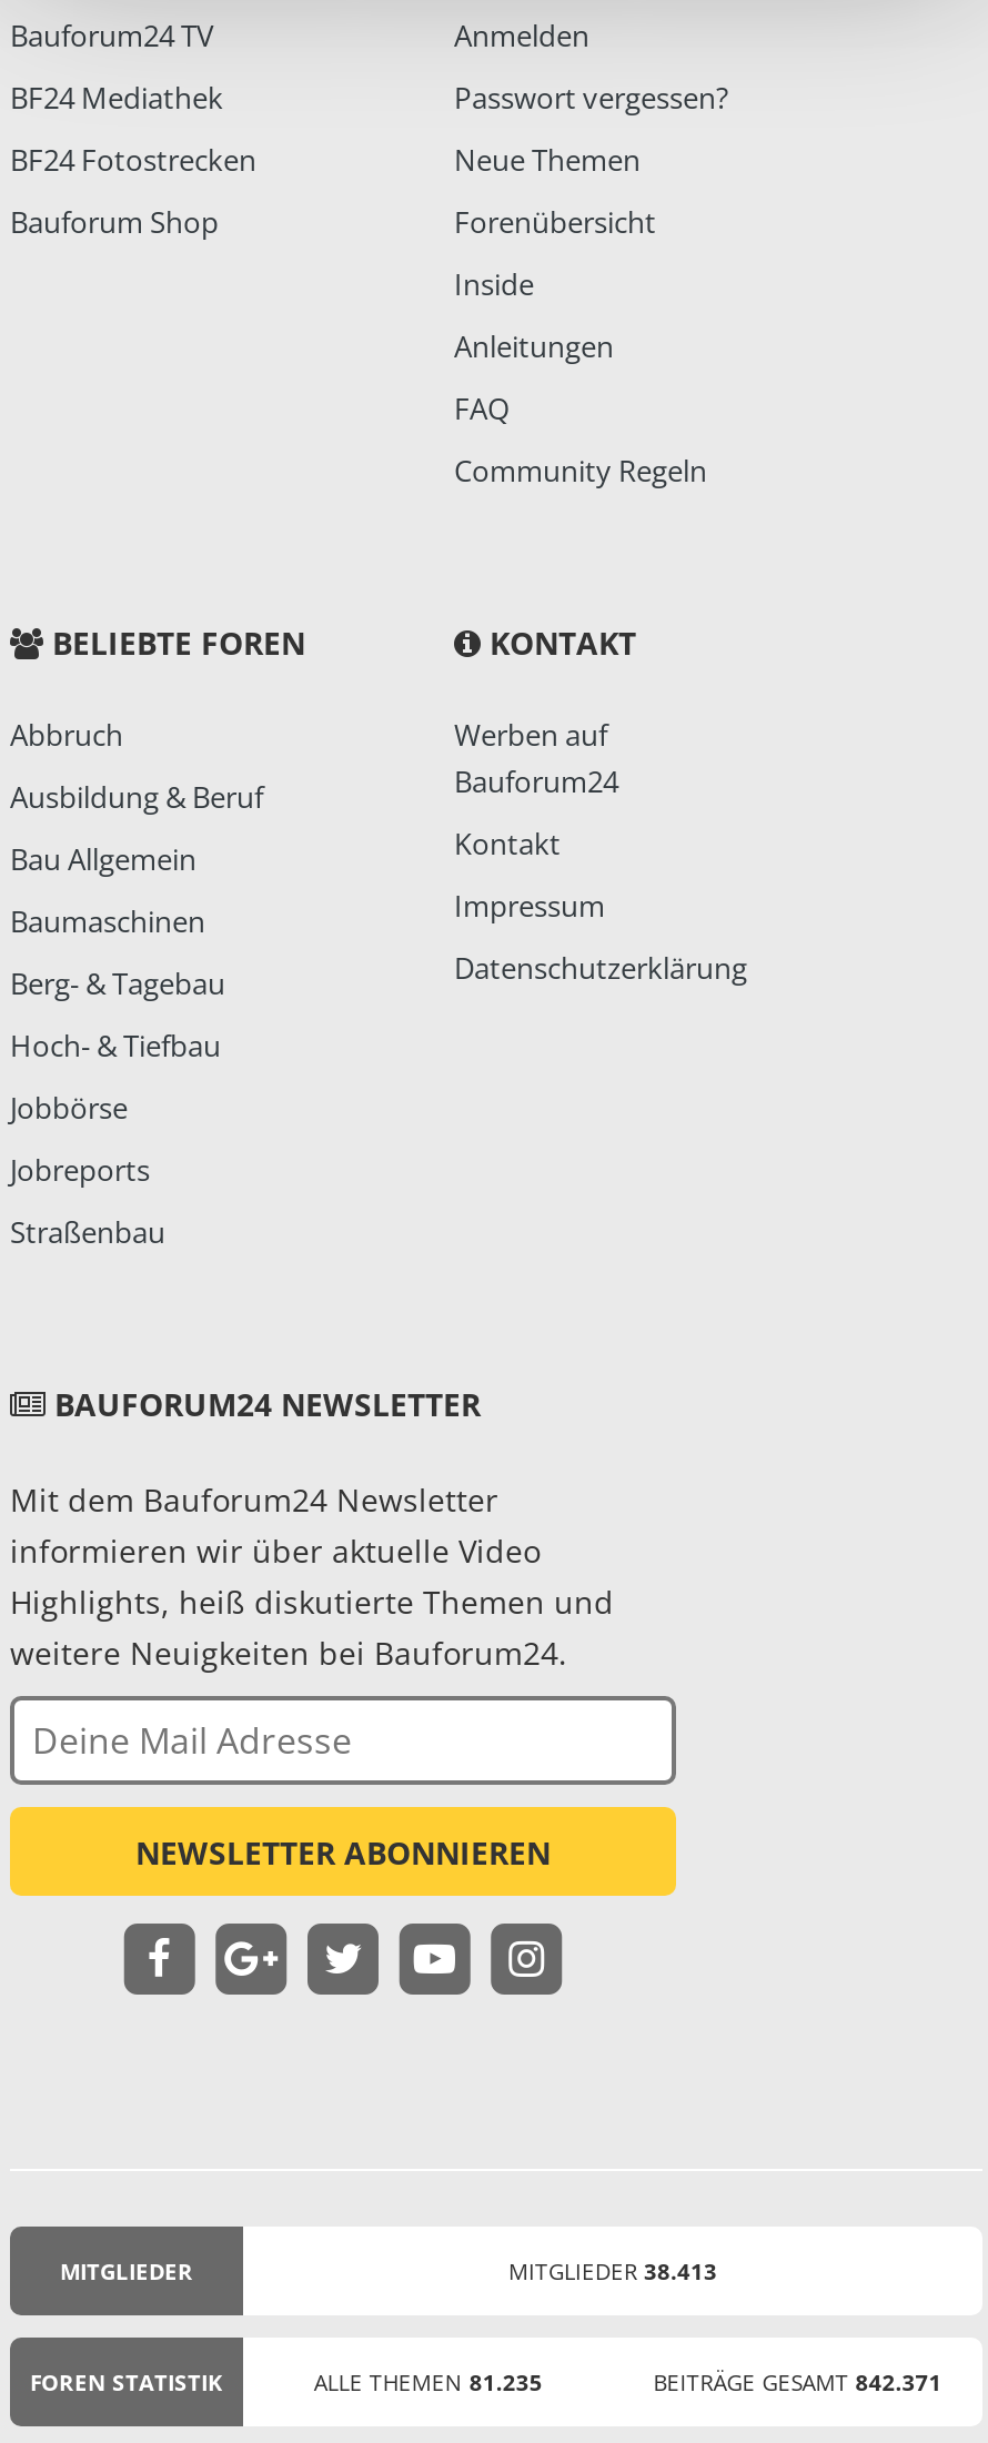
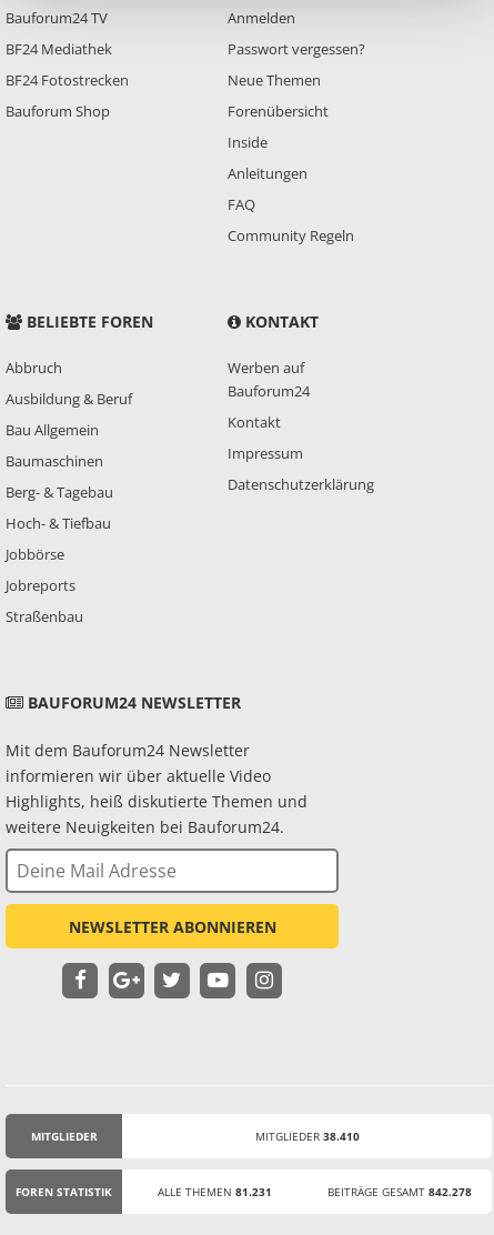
- MITGLIEDER 38.413
+ MITGLIEDER 38.410

- ALLE THEMEN 81.235
+ ALLE THEMEN 81.231

- BEITRÄGE GESAMT 842.371
+ BEITRÄGE GESAMT 842.278
